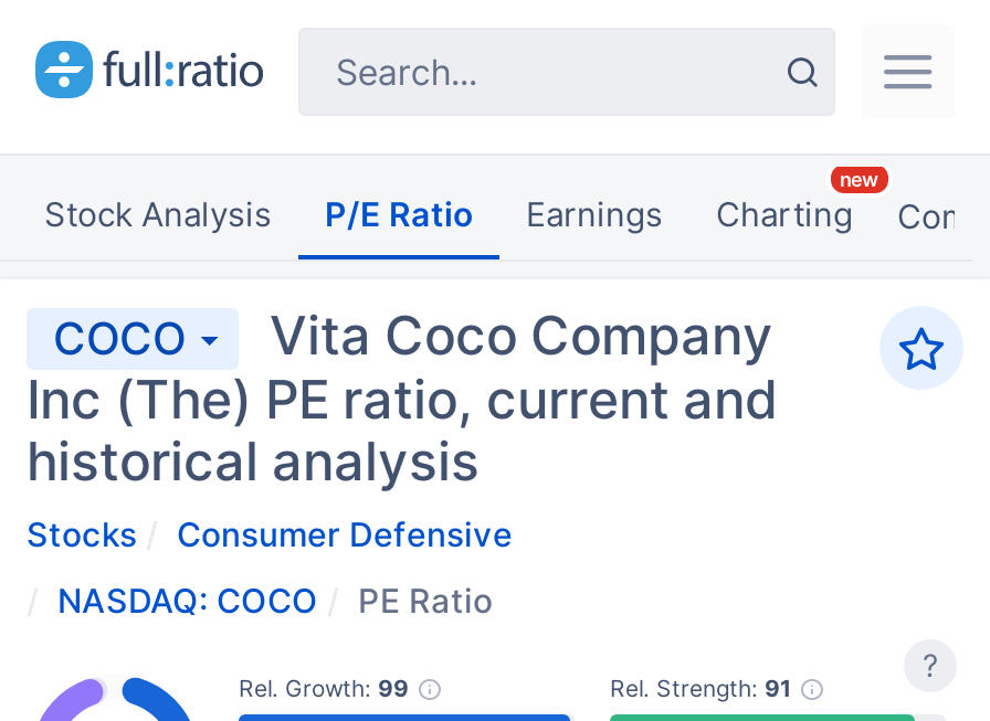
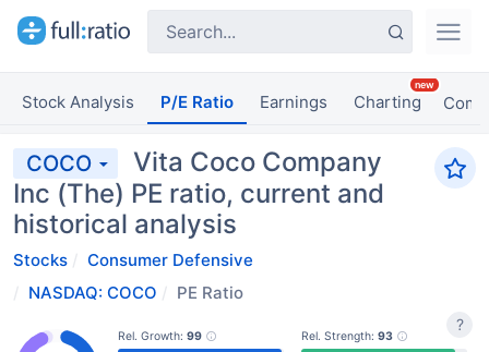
- Rel. Strength: 91
+ Rel. Strength: 93
